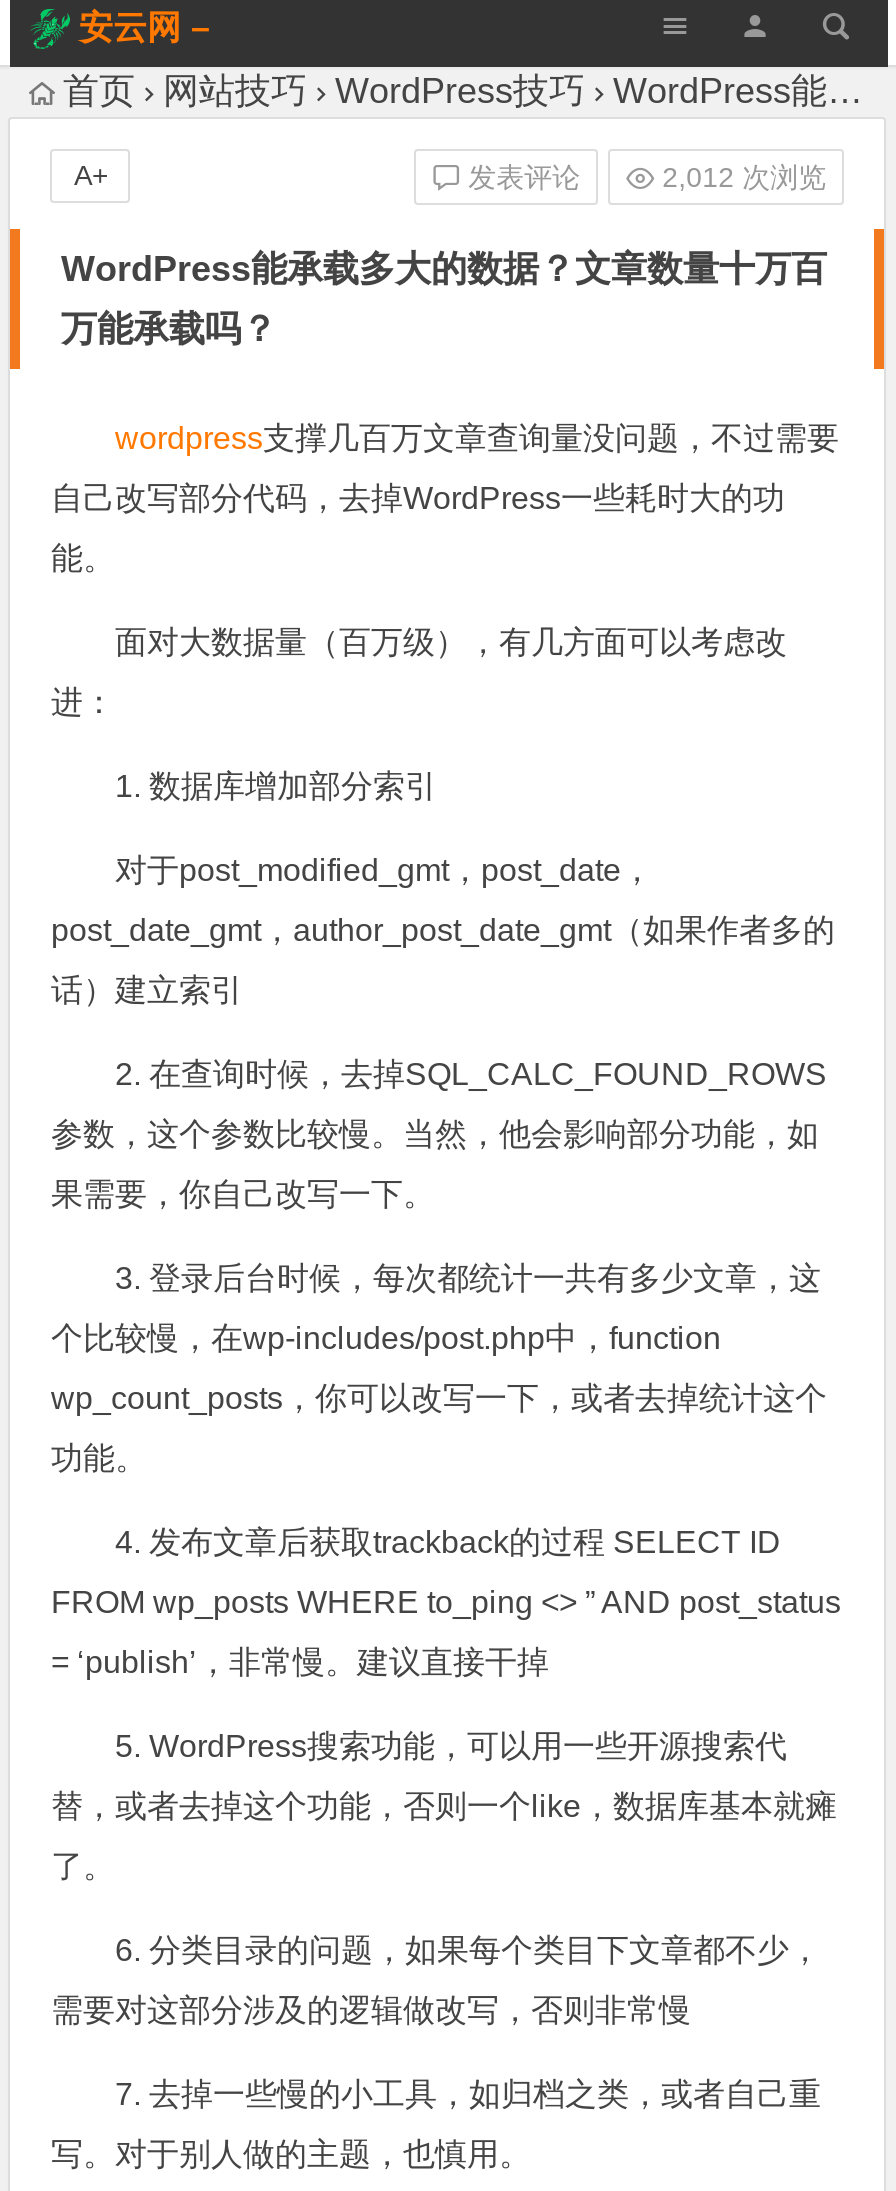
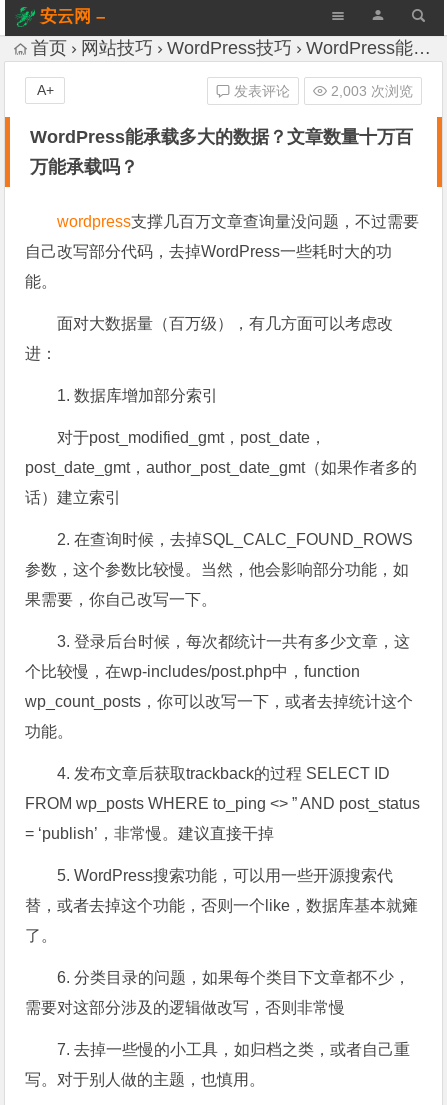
- 2,012 次浏览
+ 2,003 次浏览
